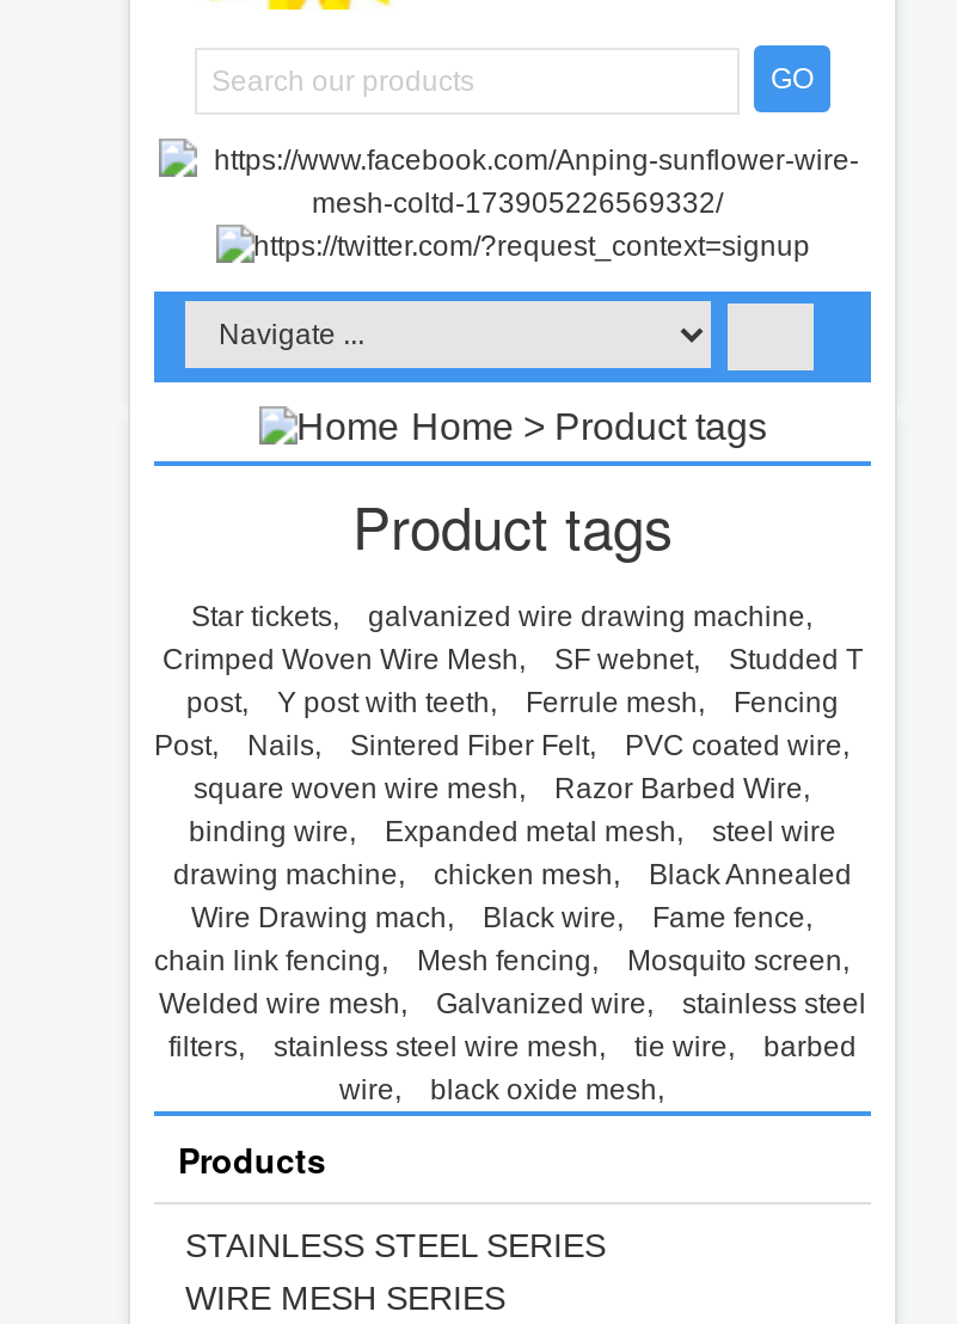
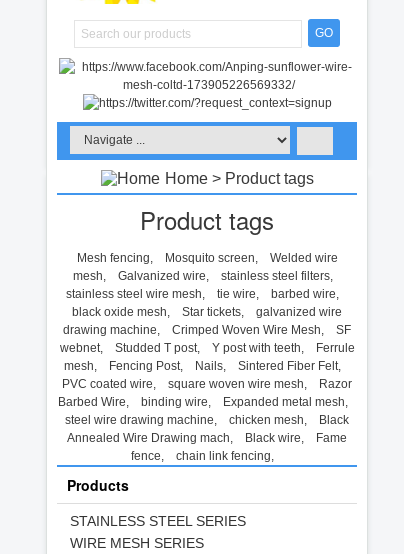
- Star tickets, galvanized wire drawing machine,
- Crimped Woven Wire Mesh, SF webnet, Studded T
- post, Y post with teeth, Ferrule mesh, Fencing
- Post, Nails, Sintered Fiber Felt, PVC coated wire,
- square woven wire mesh, Razor Barbed Wire,
- binding wire, Expanded metal mesh, steel wire
- drawing machine, chicken mesh, Black Annealed
- Wire Drawing mach, Black wire, Fame fence,
- chain link fencing, Mesh fencing, Mosquito screen,
- Welded wire mesh, Galvanized wire, stainless steel
- filters, stainless steel wire mesh, tie wire, barbed
- wire, black oxide mesh,
+ Mesh fencing, Mosquito screen, Welded wire
+ mesh, Galvanized wire, stainless steel filters,
+ stainless steel wire mesh, tie wire, barbed wire,
+ black oxide mesh, Star tickets, galvanized wire
+ drawing machine, Crimped Woven Wire Mesh, SF
+ webnet, Studded T post, Y post with teeth, Ferrule
+ mesh, Fencing Post, Nails, Sintered Fiber Felt,
+ PVC coated wire, square woven wire mesh, Razor
+ Barbed Wire, binding wire, Expanded metal mesh,
+ steel wire drawing machine, chicken mesh, Black
+ Annealed Wire Drawing mach, Black wire, Fame
+ fence, chain link fencing,
